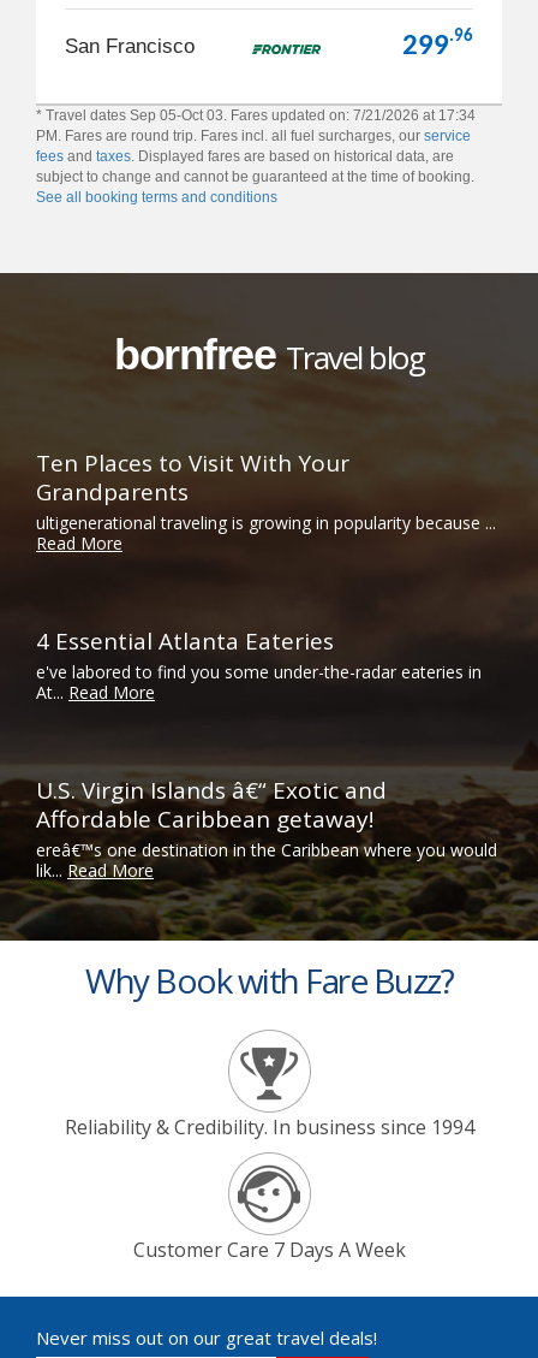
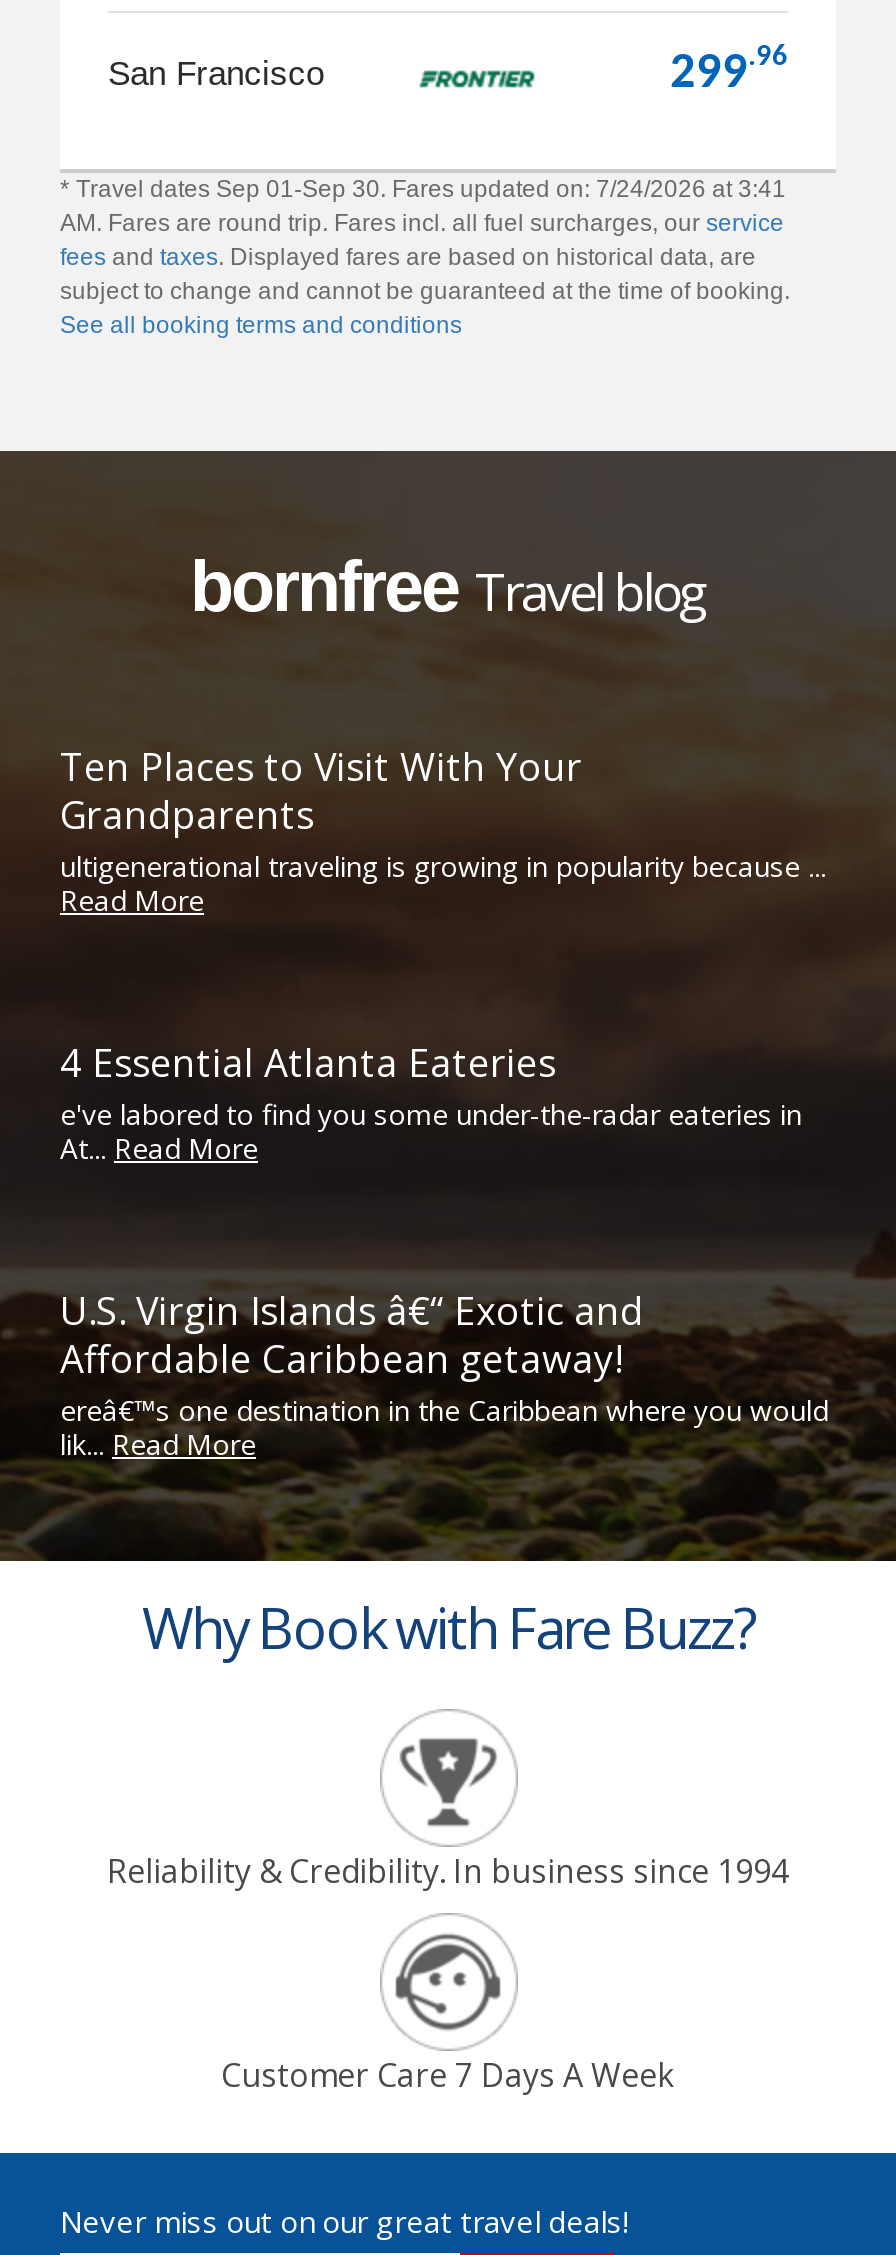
- * Travel dates Sep 05-Oct 03. Fares updated on: 7/21/2026 at 17:34
+ * Travel dates Sep 01-Sep 30. Fares updated on: 7/24/2026 at 3:41

- PM. Fares are round trip. Fares incl. all fuel surcharges, our service
+ AM. Fares are round trip. Fares incl. all fuel surcharges, our service
